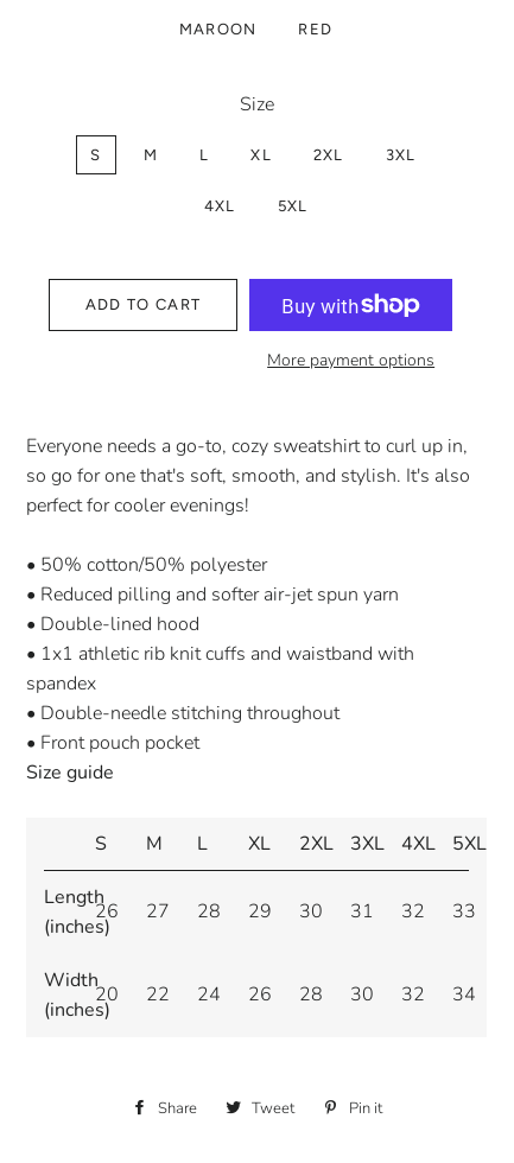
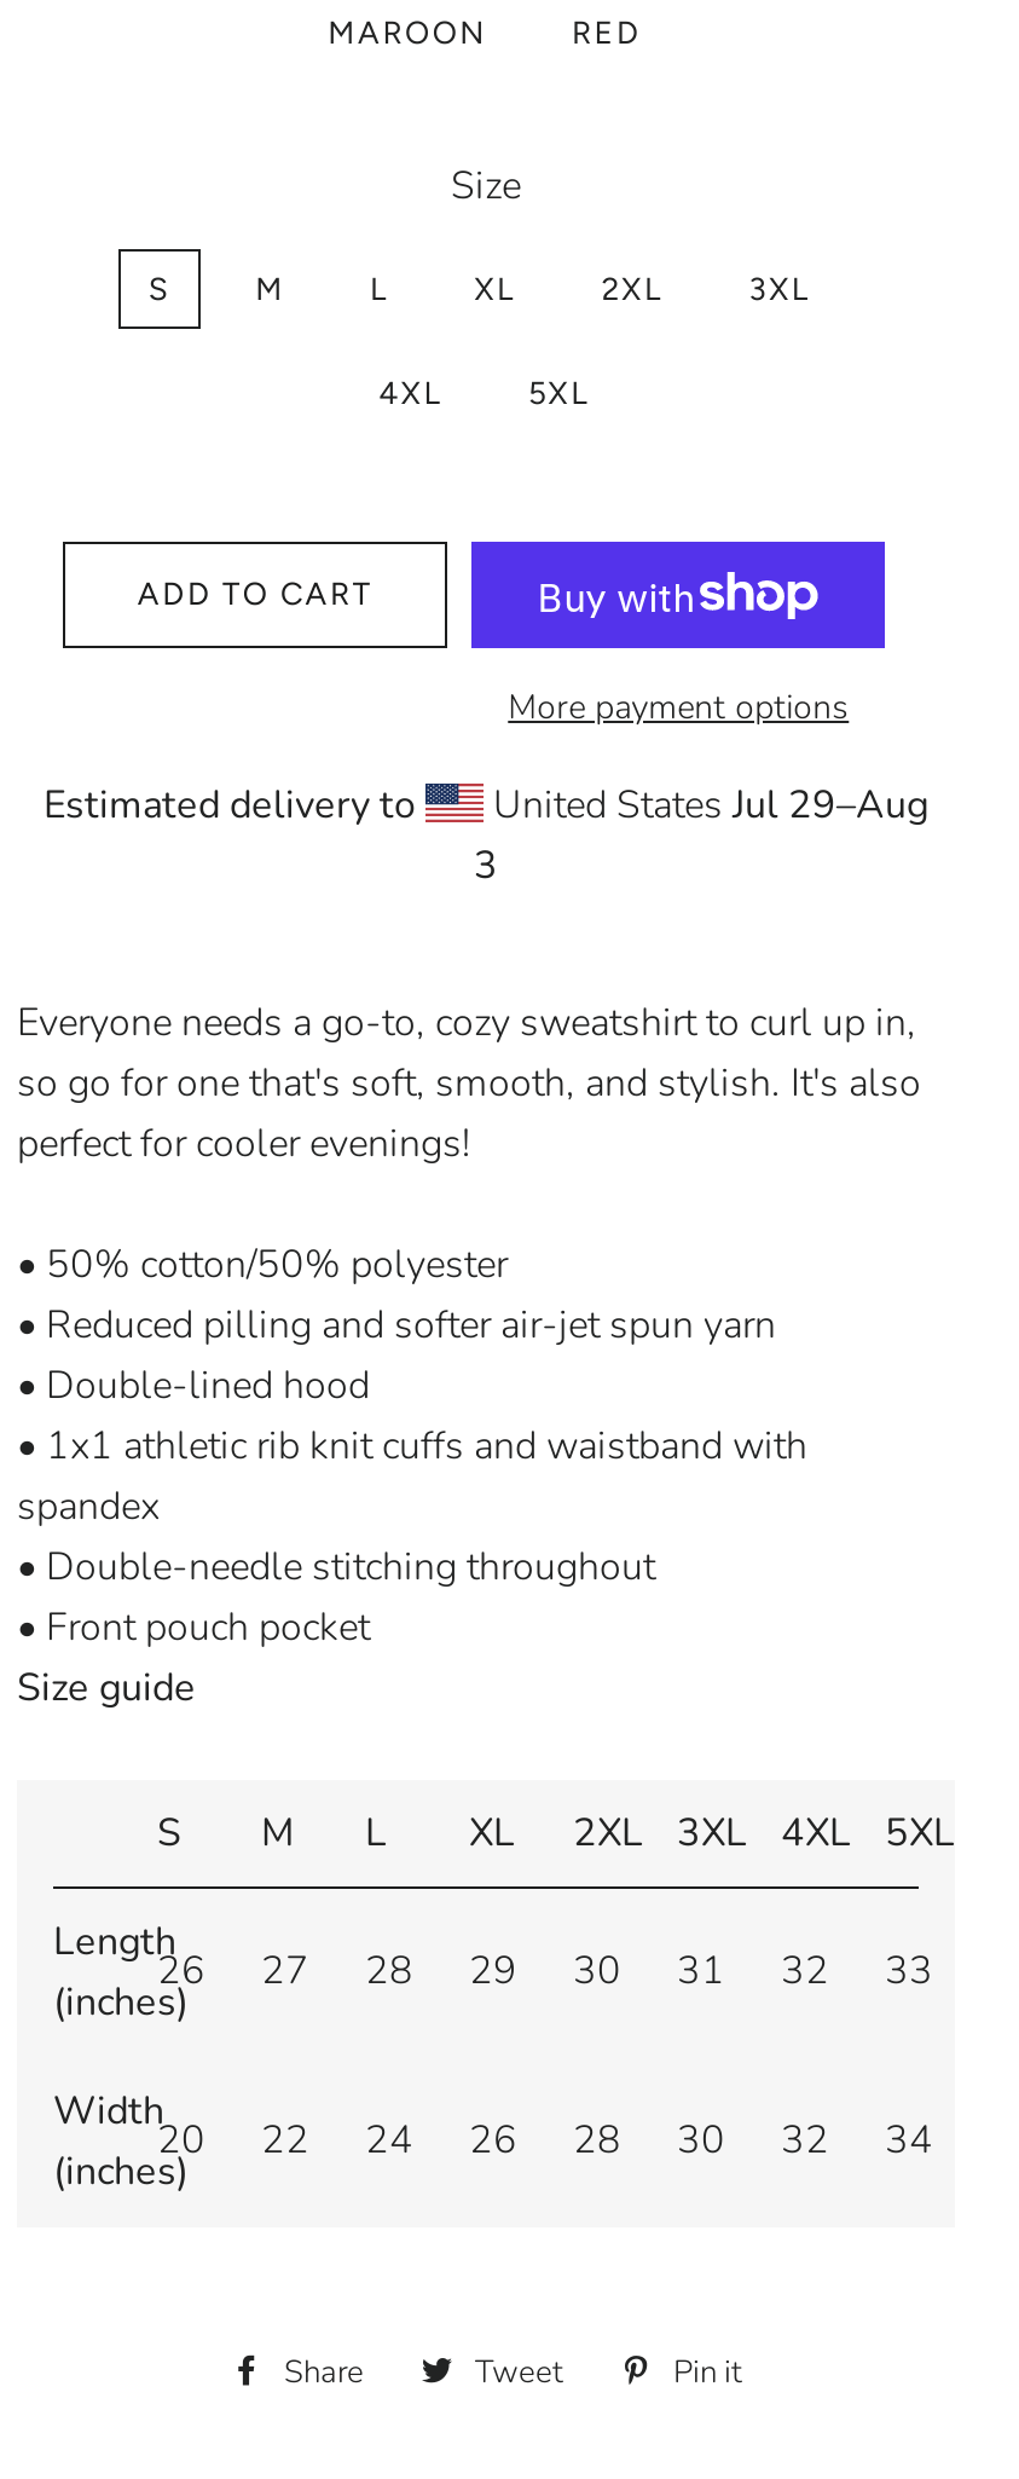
+ Estimated delivery to
+ United States Jul 29–Aug
+ 3
